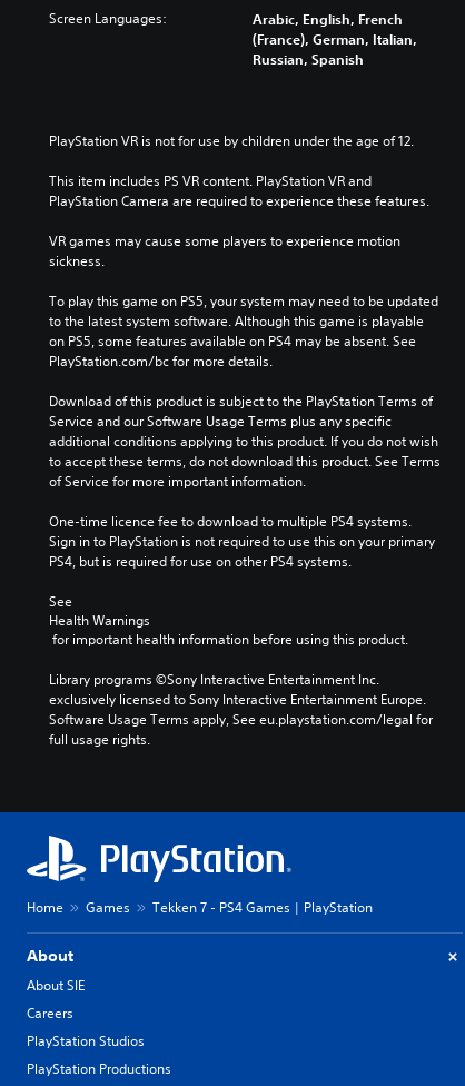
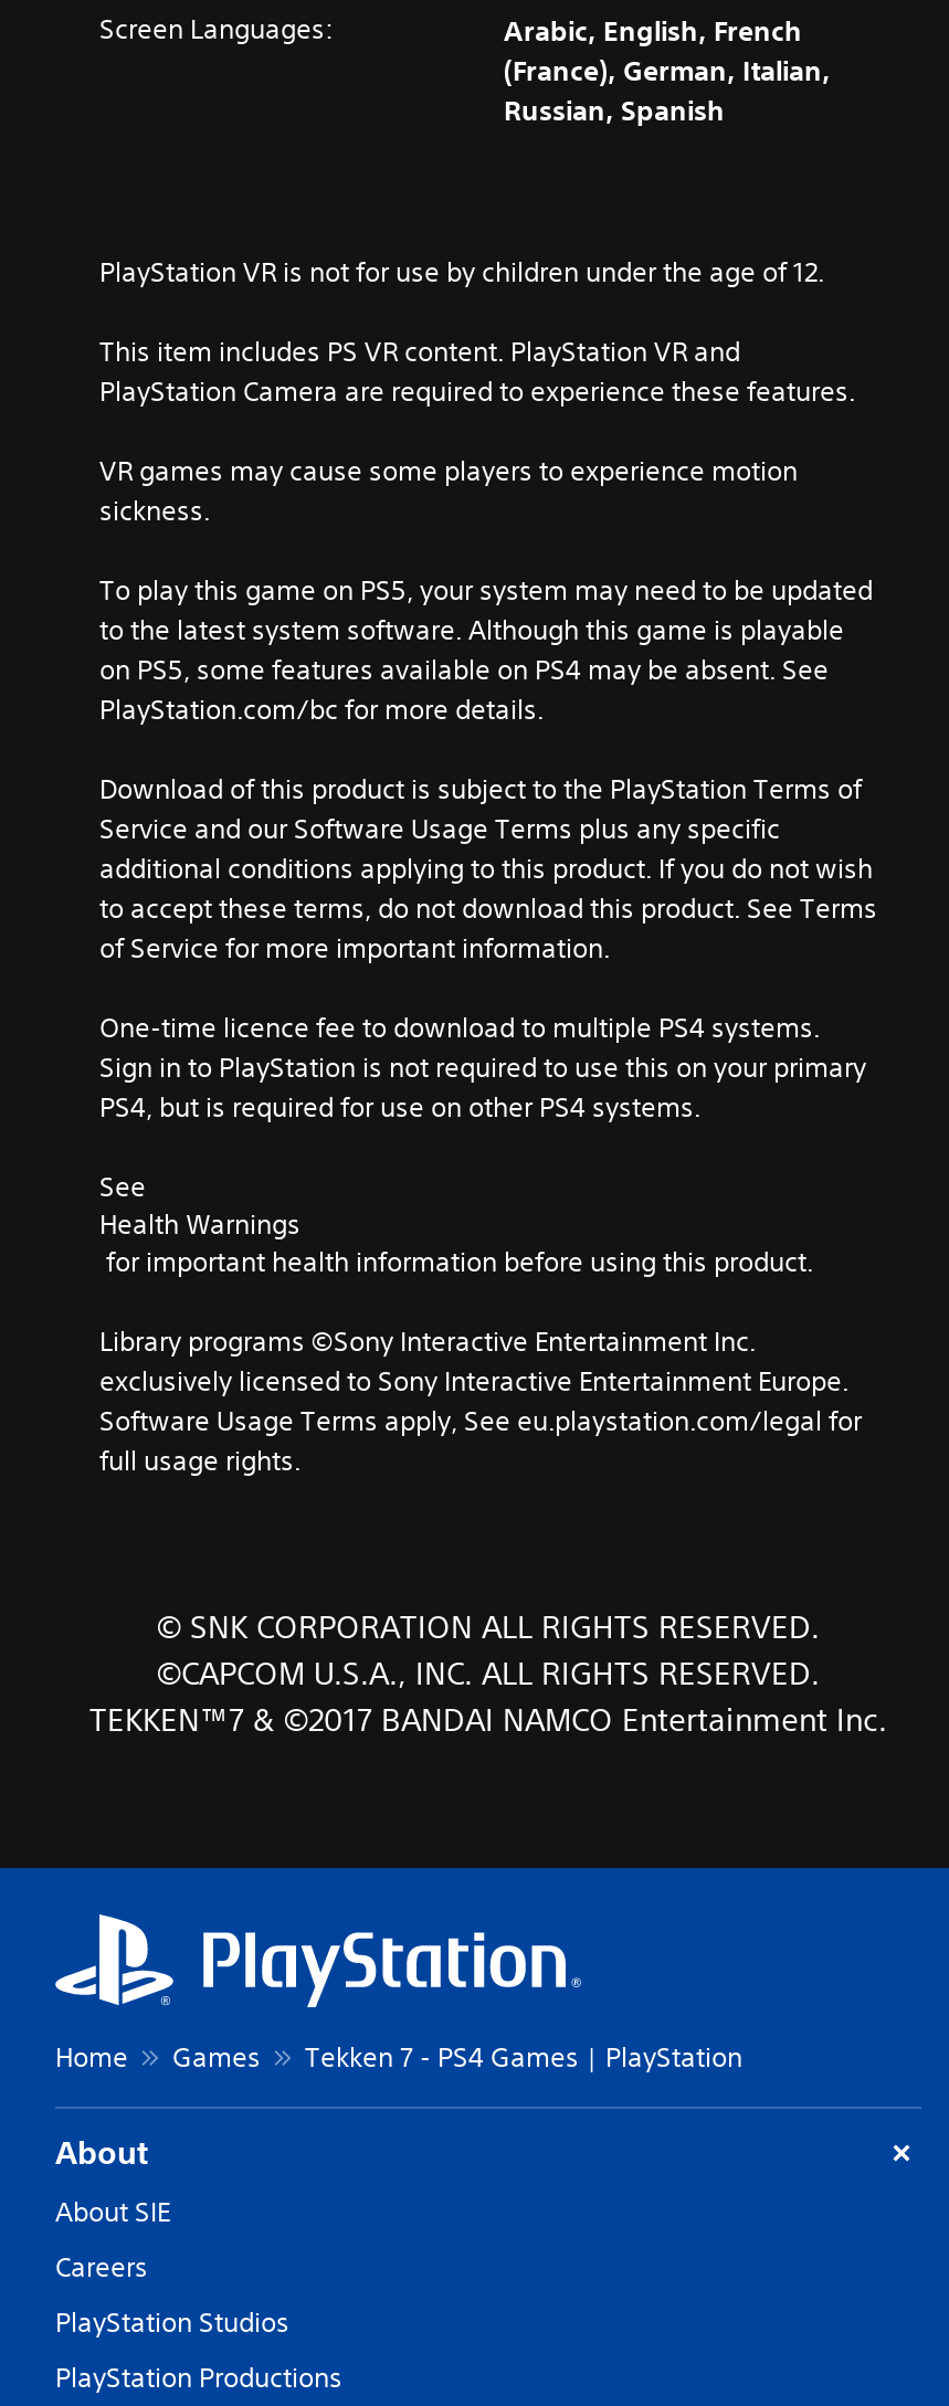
+ © SNK CORPORATION ALL RIGHTS RESERVED.
+ ©CAPCOM U.S.A., INC. ALL RIGHTS RESERVED.
+ TEKKEN™7 & ©2017 BANDAI NAMCO Entertainment Inc.
